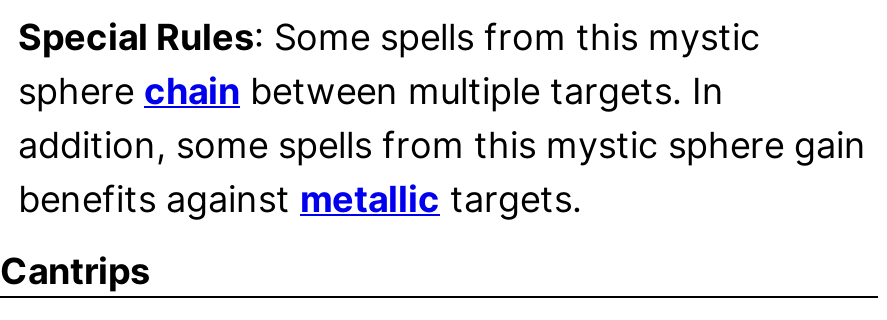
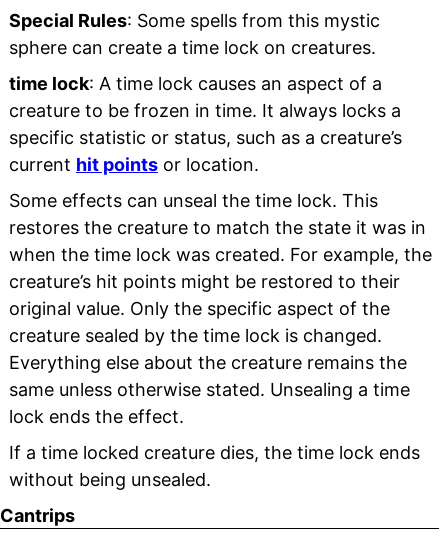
- sphere chain between multiple targets. In
- addition, some spells from this mystic sphere gain
- benefits against metallic targets.
+ sphere can create a time lock on creatures.
+ time lock: A time lock causes an aspect of a
+ creature to be frozen in time. It always locks a
+ specific statistic or status, such as a creature’s
+ current hit points or location.
+ Some effects can unseal the time lock. This
+ restores the creature to match the state it was in
+ when the time lock was created. For example, the
+ creature’s hit points might be restored to their
+ original value. Only the specific aspect of the
+ creature sealed by the time lock is changed.
+ Everything else about the creature remains the
+ same unless otherwise stated. Unsealing a time
+ lock ends the effect.
+ If a time locked creature dies, the time lock ends
+ without being unsealed.
